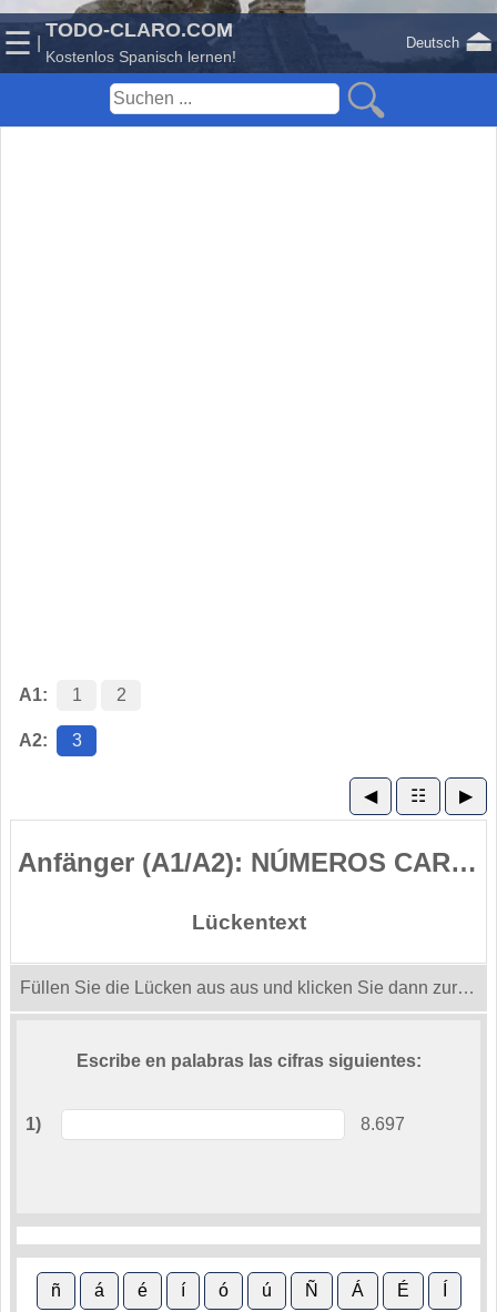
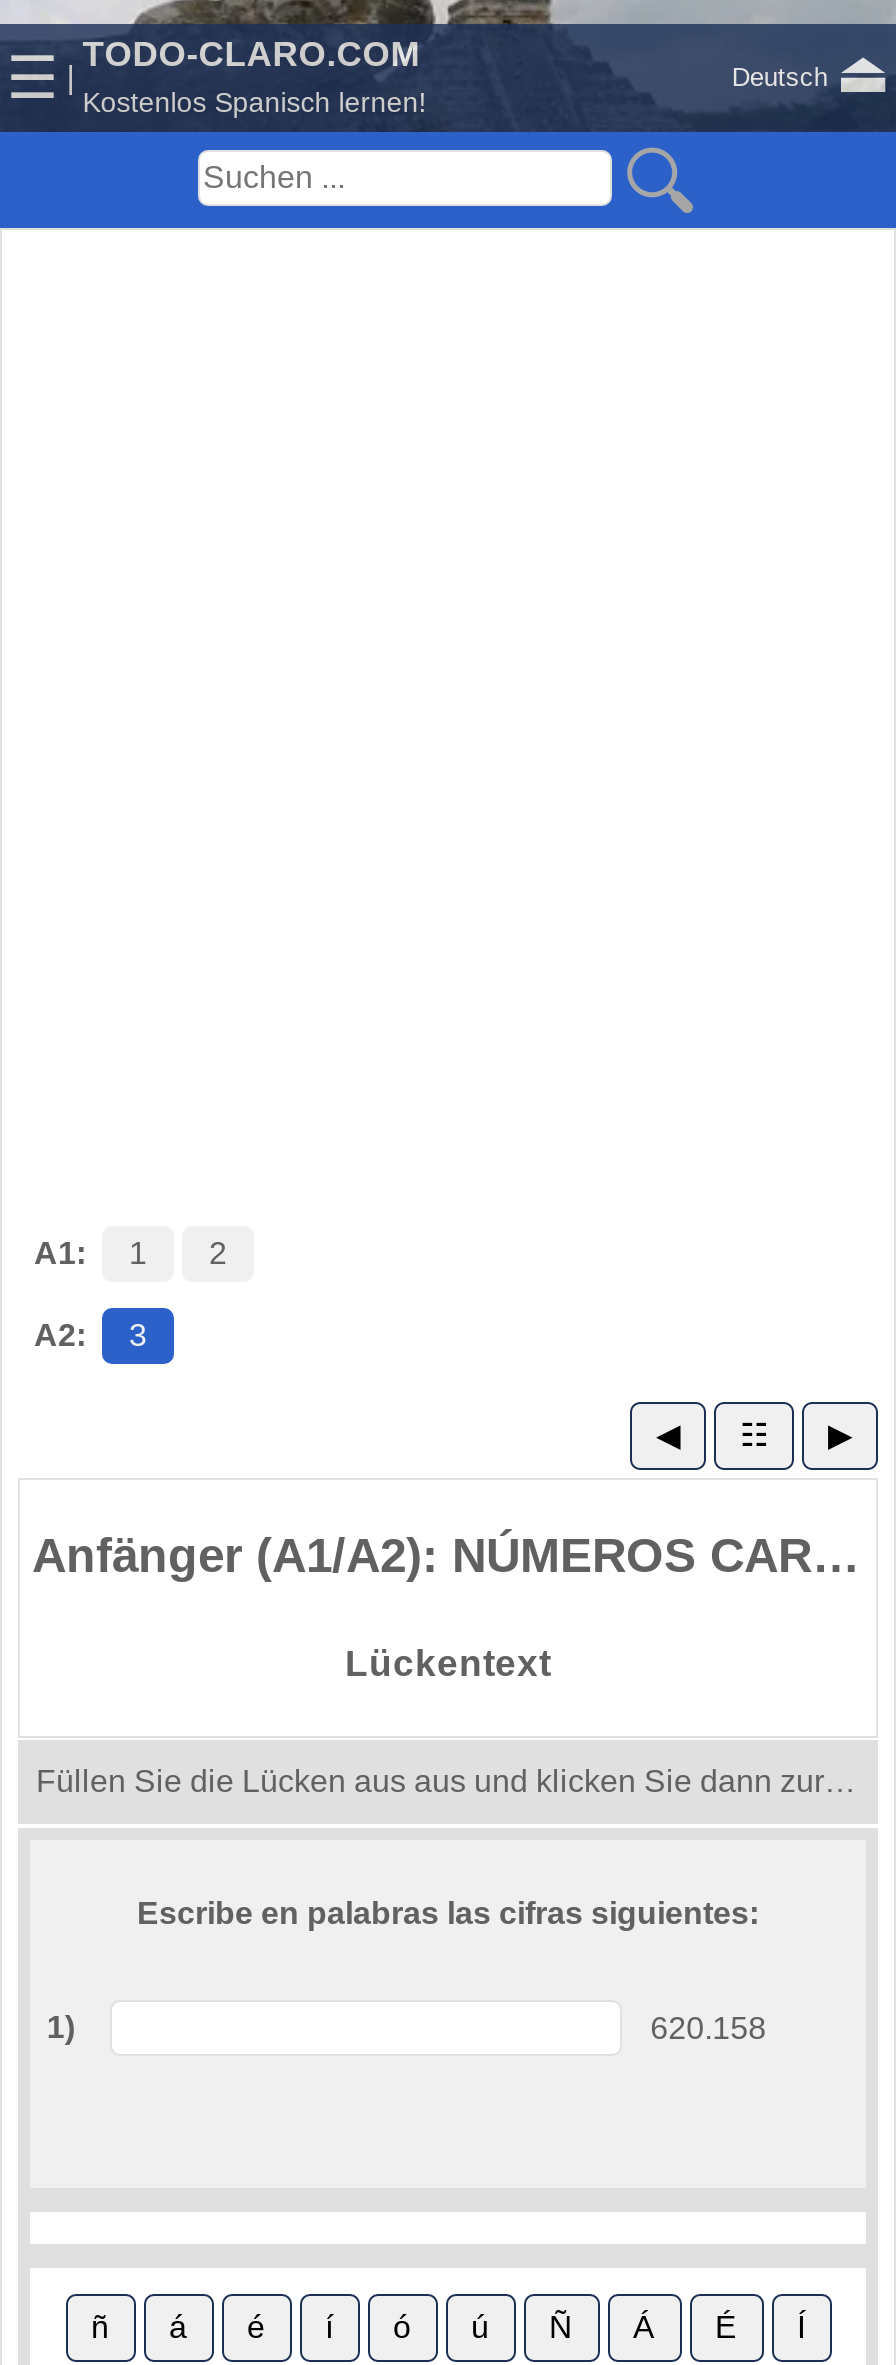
- . 8.697
+ . 620.158
